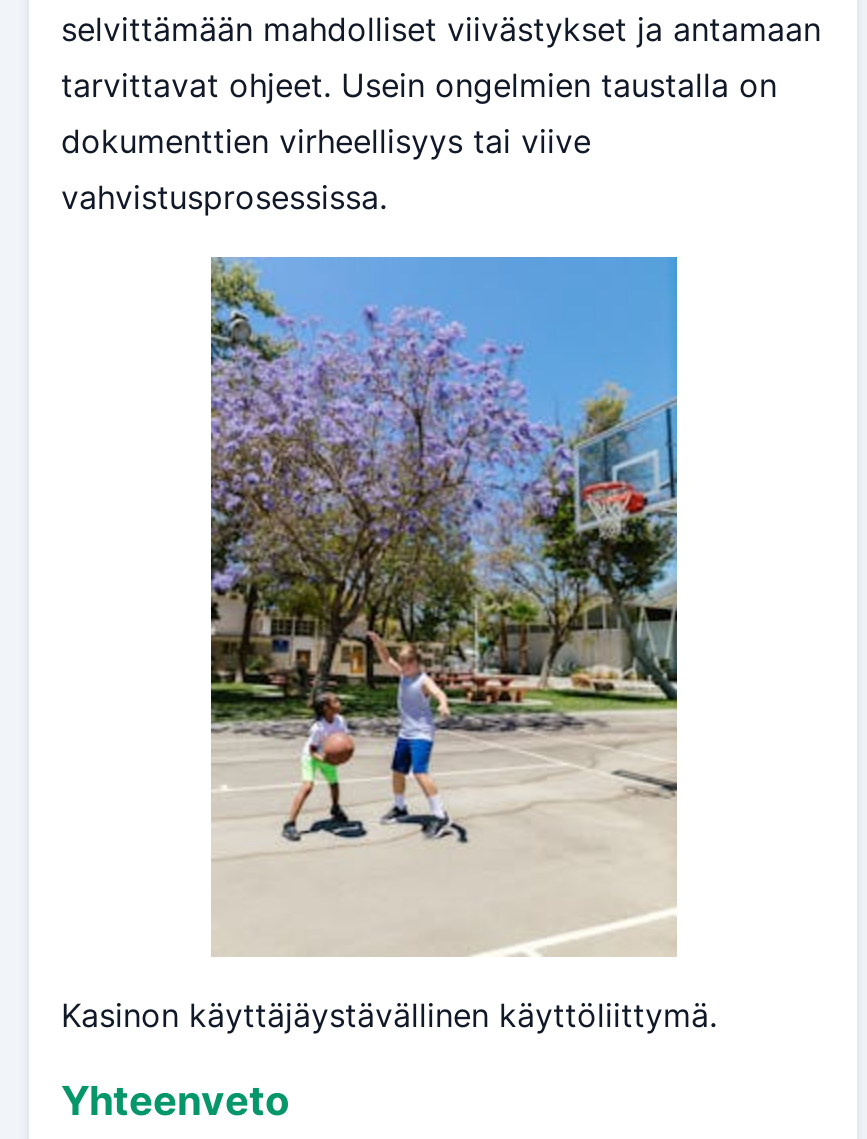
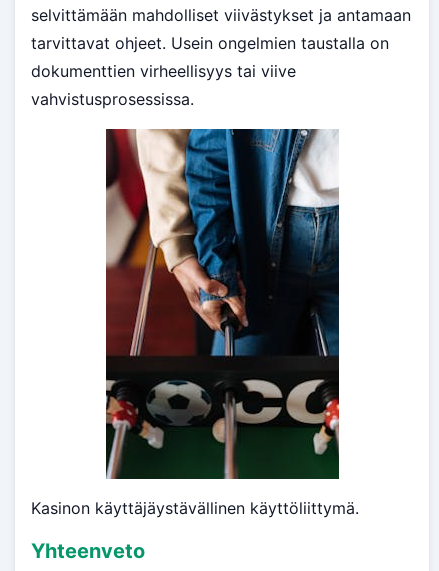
- [image]
+ [image]
